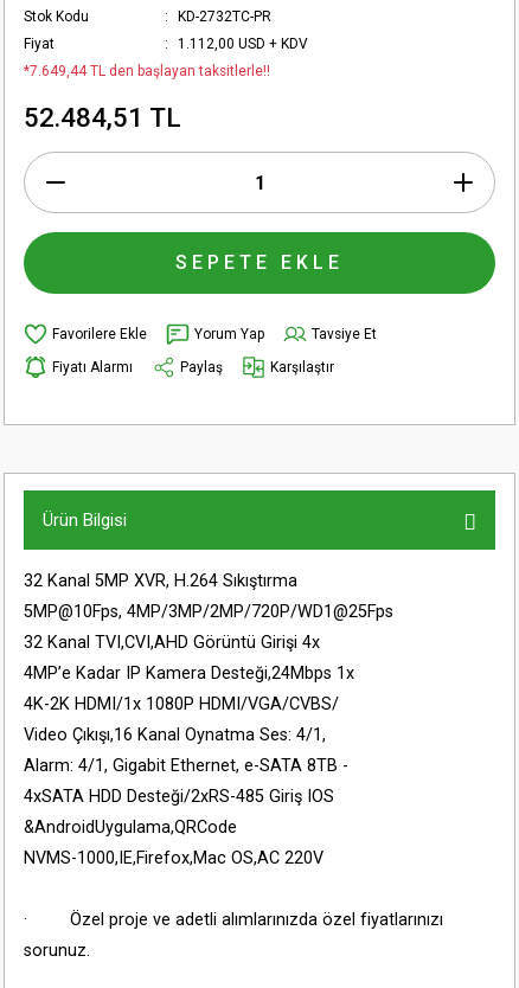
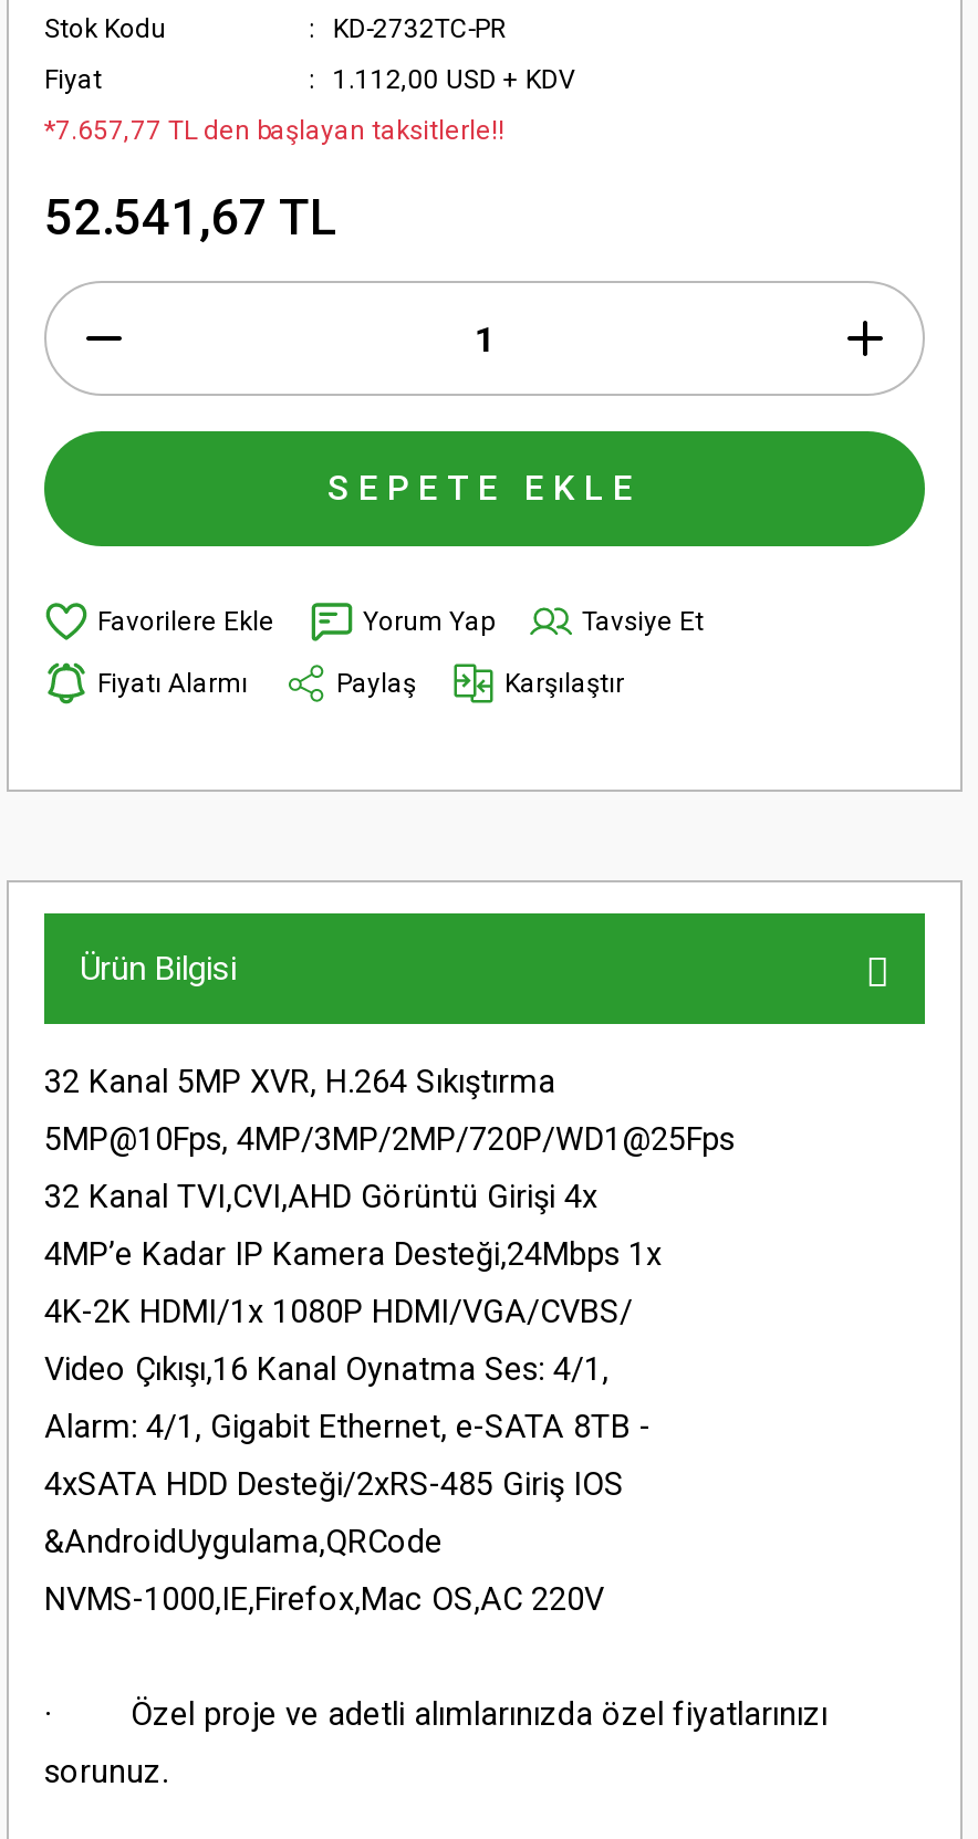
- *7.649,44 TL den başlayan taksitlerle!!
+ *7.657,77 TL den başlayan taksitlerle!!

- 52.484,51 TL
+ 52.541,67 TL
